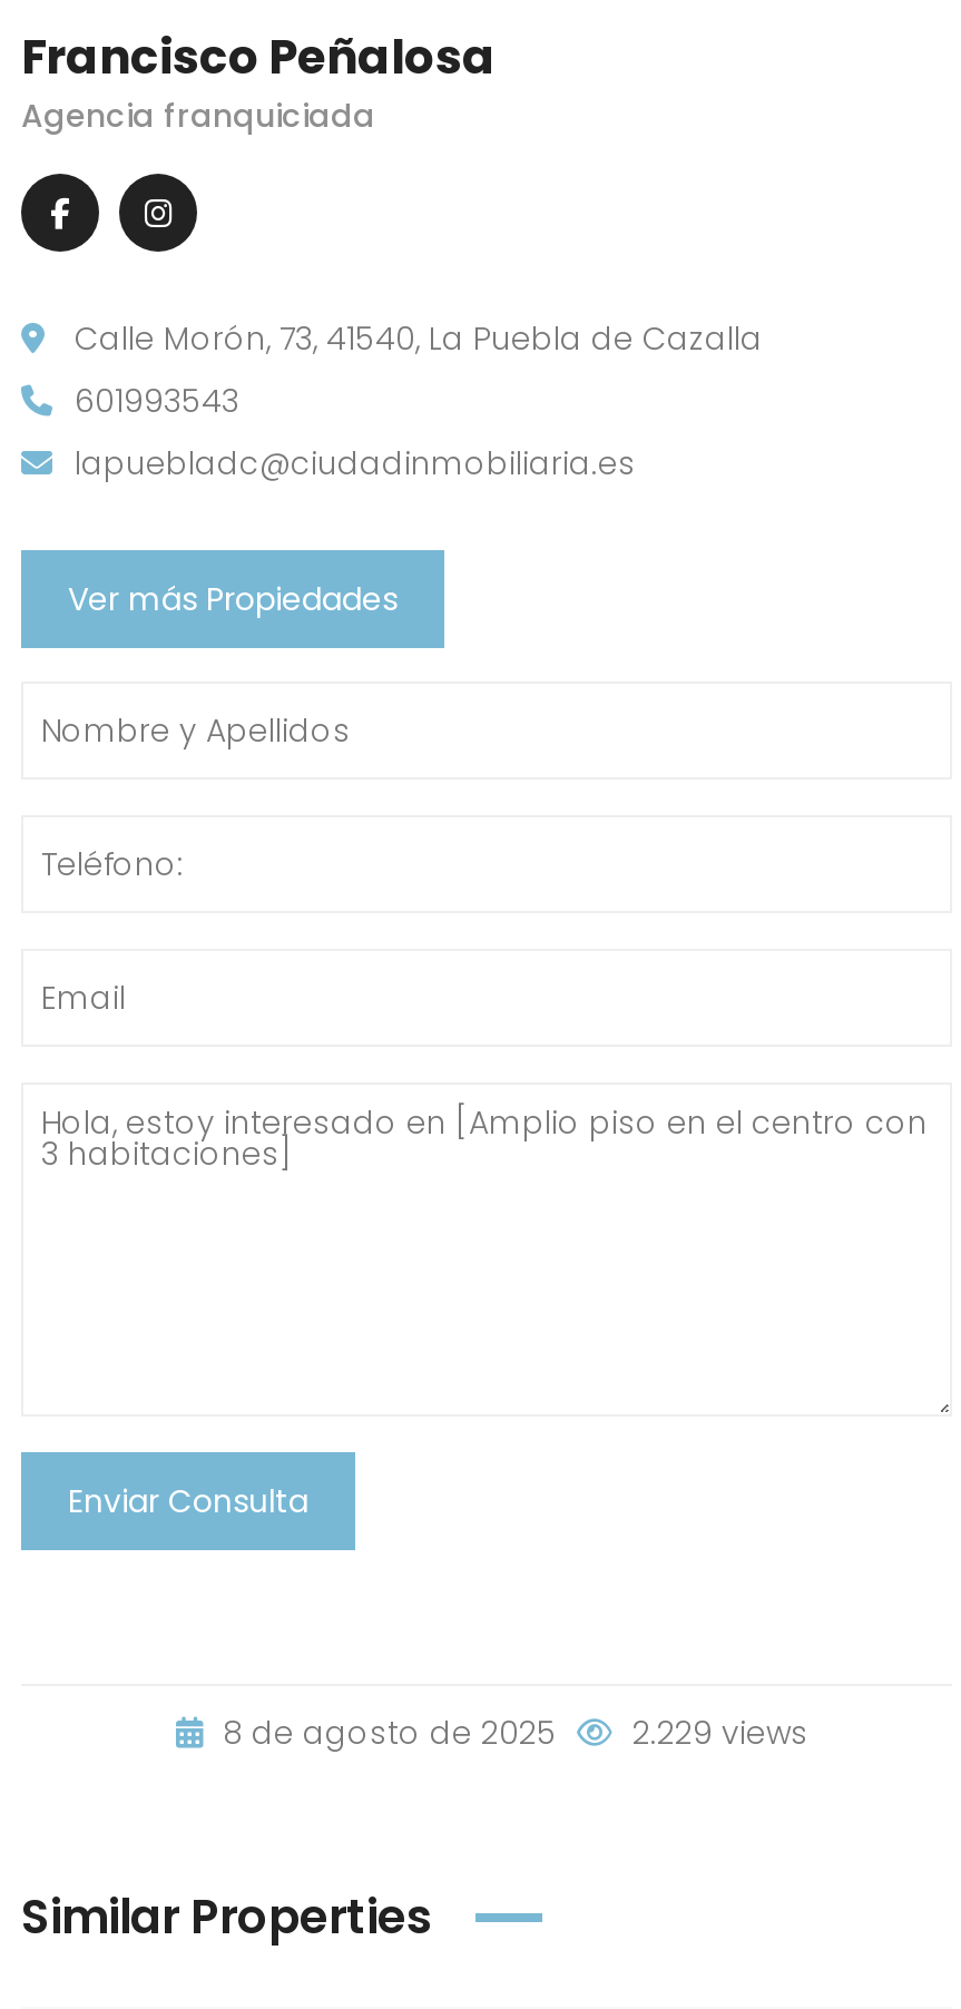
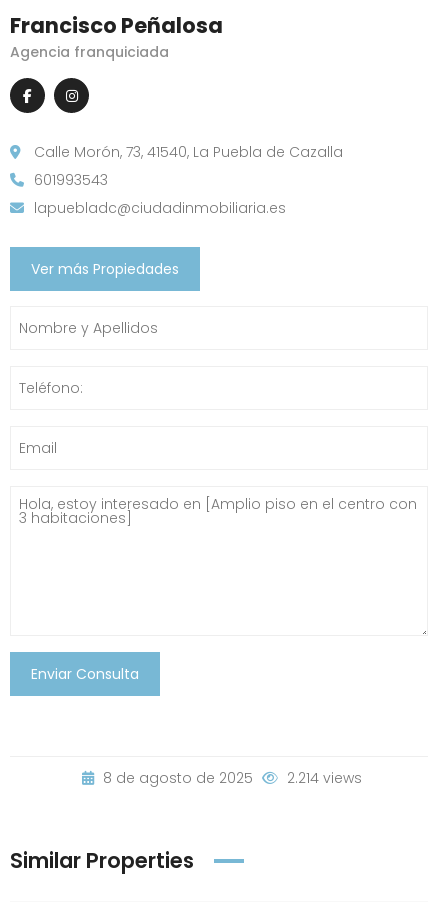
- 8 de agosto de 2025 2.229 views
+ 8 de agosto de 2025 2.214 views
